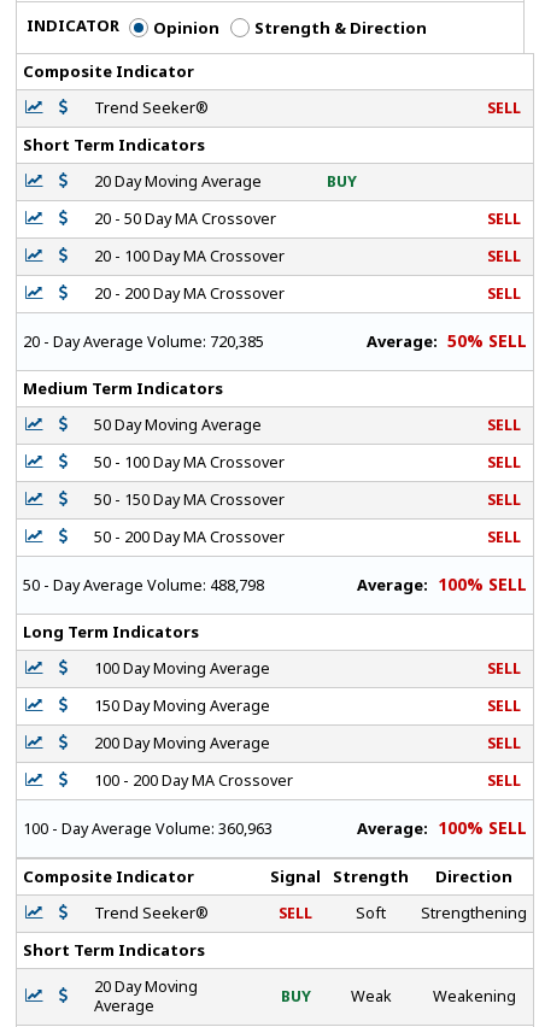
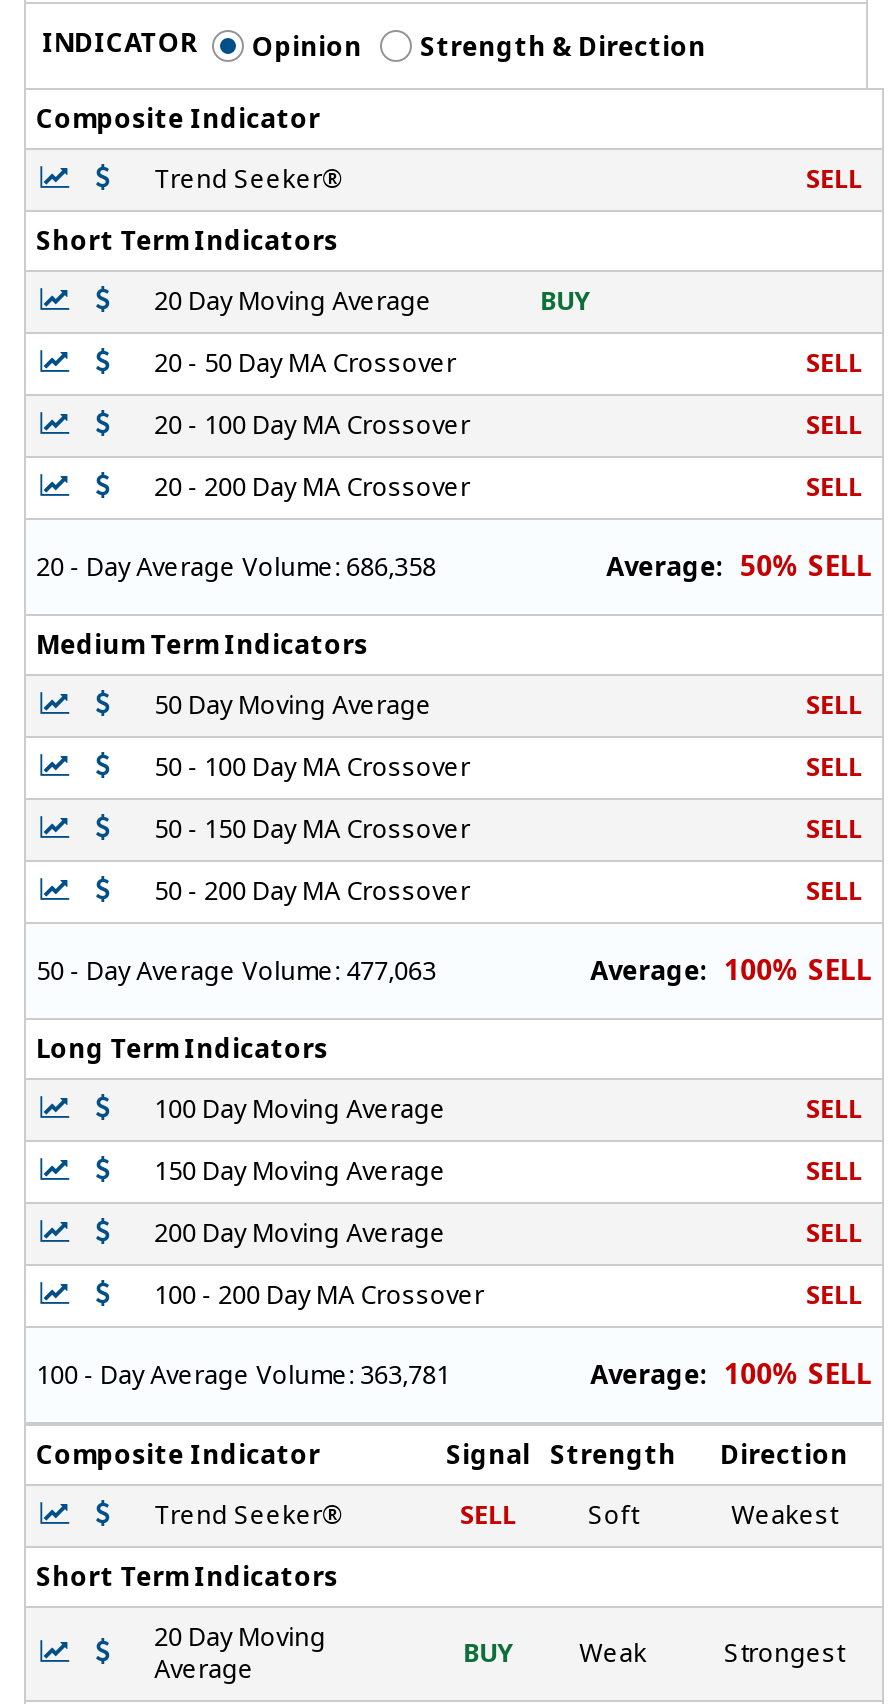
- 20 - Day Average Volume: 720,385
+ 20 - Day Average Volume: 686,358

- 50 - Day Average Volume: 488,798
+ 50 - Day Average Volume: 477,063

- 100 - Day Average Volume: 360,963
+ 100 - Day Average Volume: 363,781

- Strengthening
+ Weakest

- Weakening
+ Strongest
